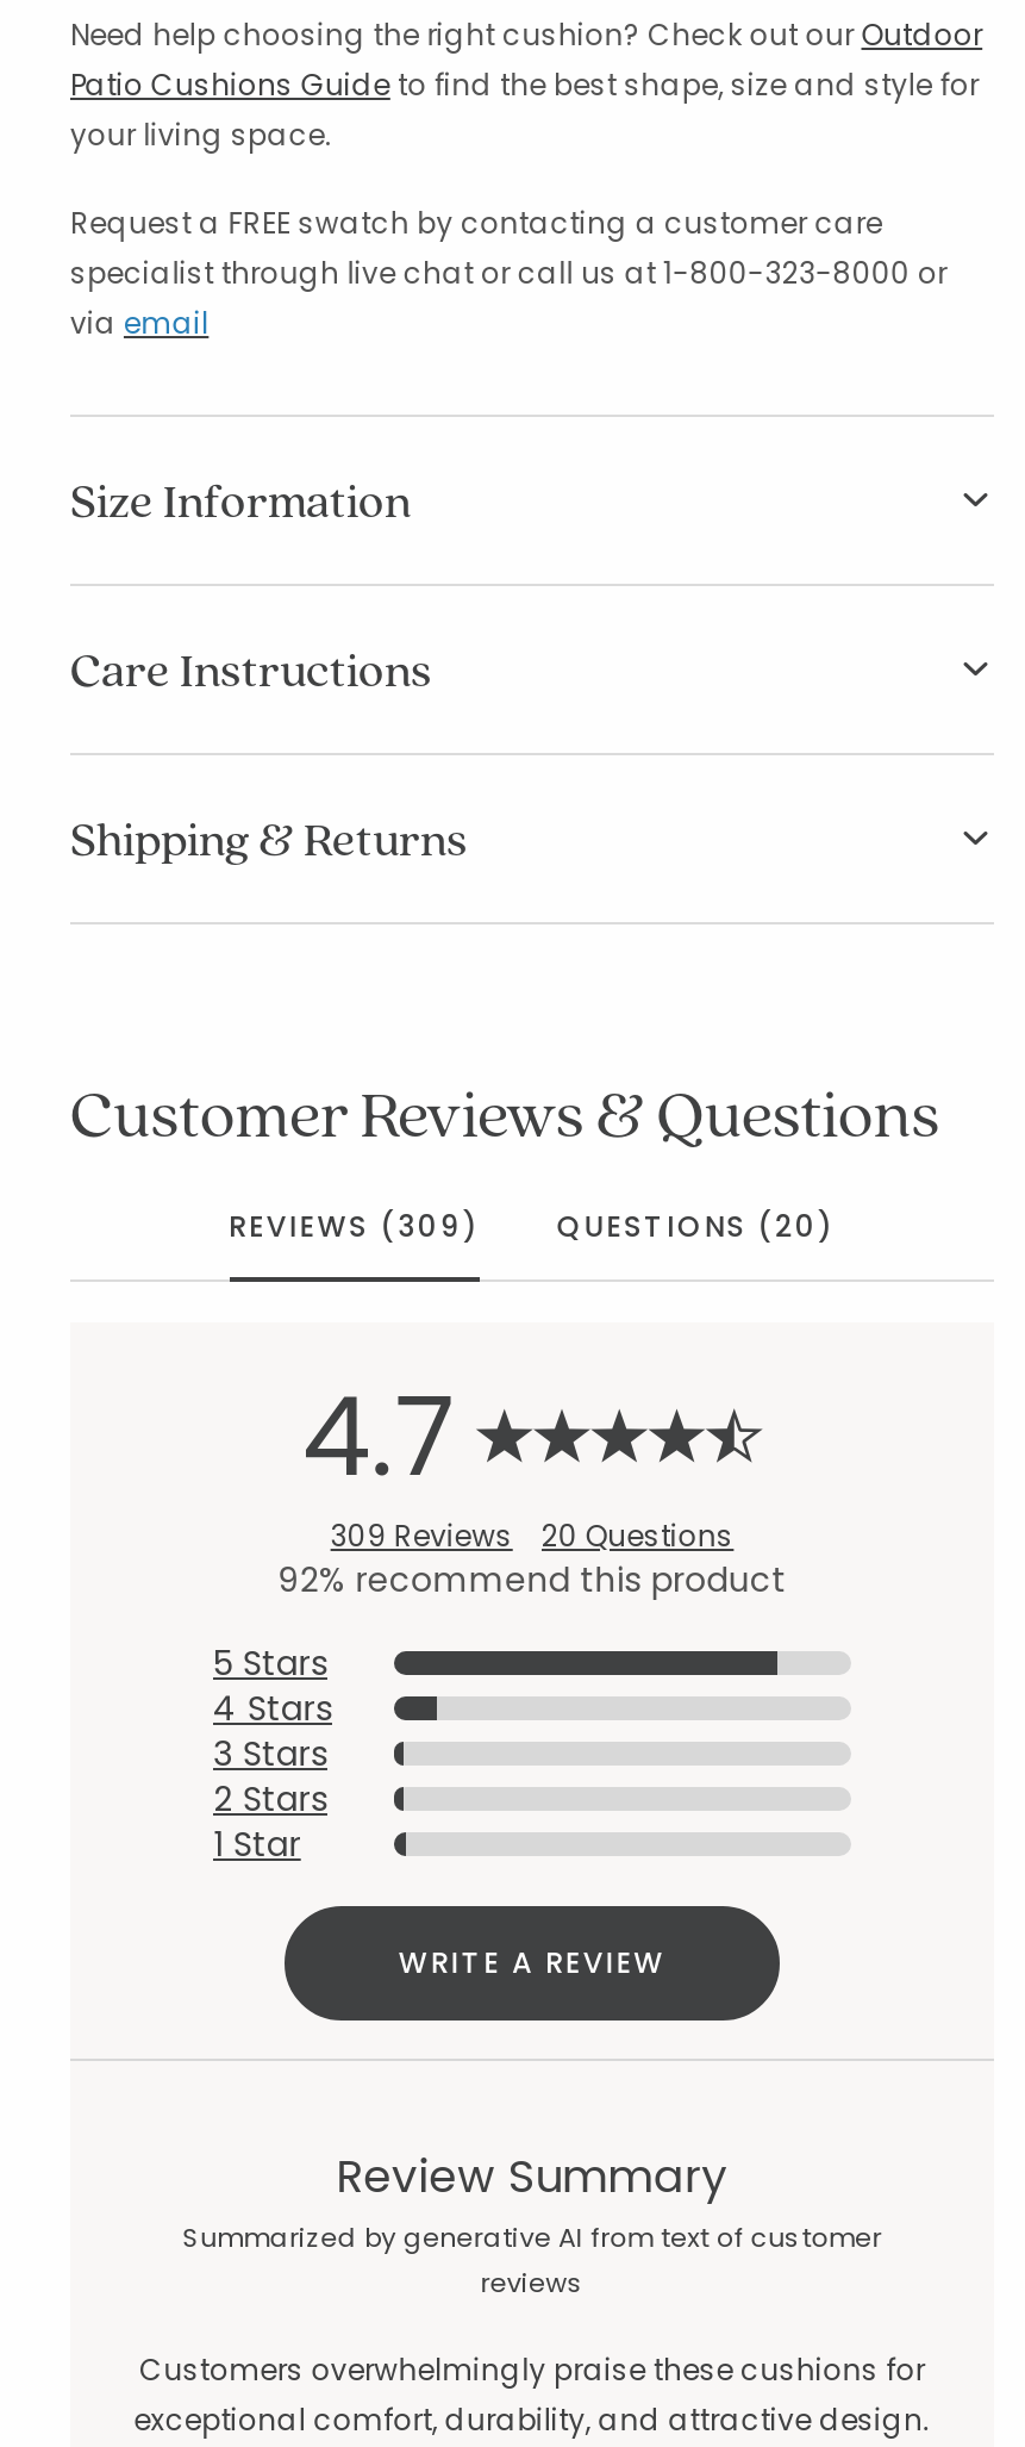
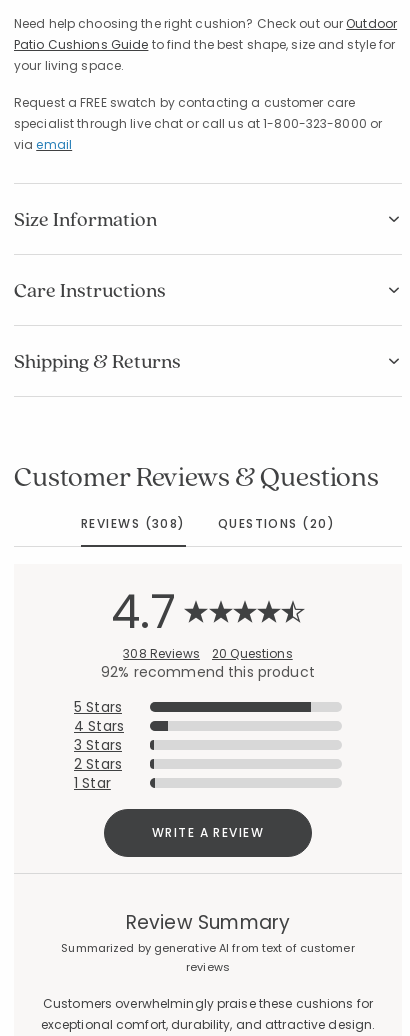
- REVIEWS (309) QUESTIONS (20)
+ REVIEWS (308) QUESTIONS (20)

- 309 Reviews 20 Questions
+ 308 Reviews 20 Questions
